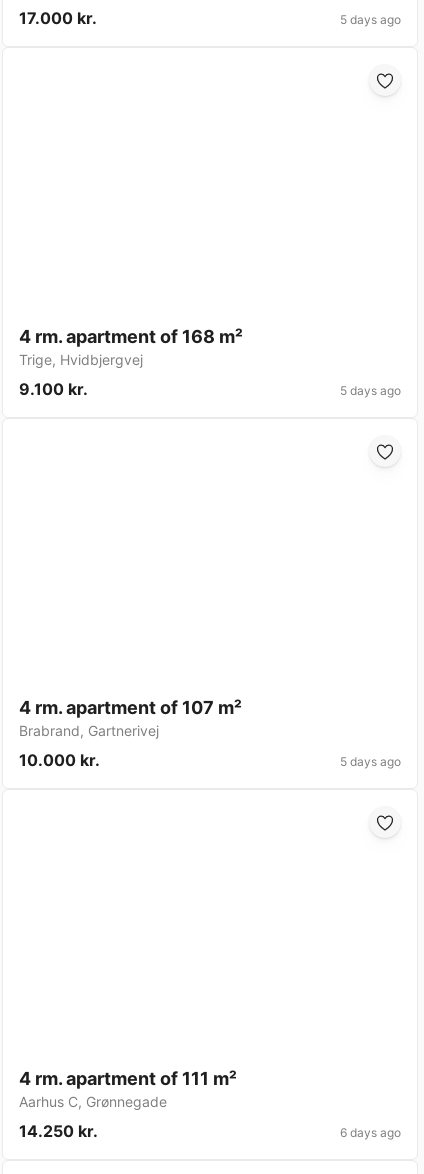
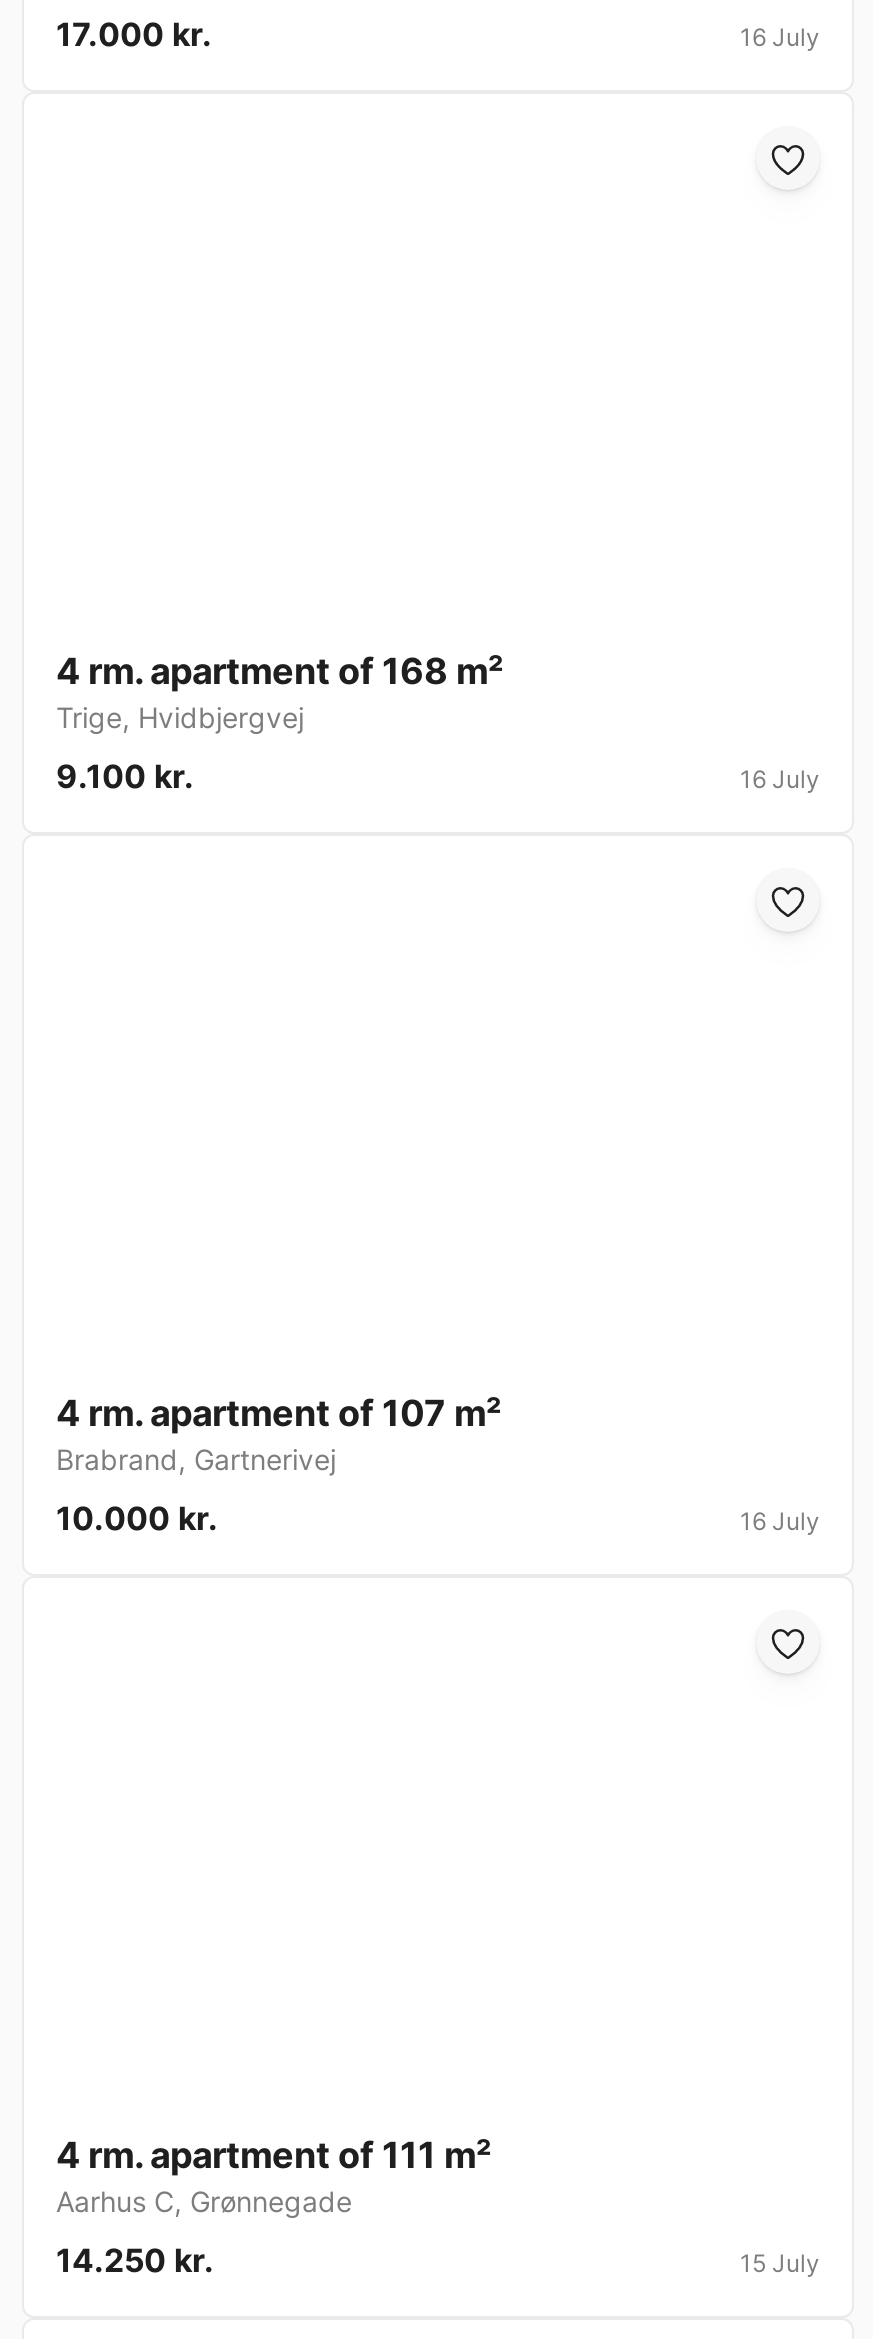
- 5 days ago
+ 16 July

- 5 days ago
+ 16 July

- 5 days ago
+ 16 July

- 6 days ago
+ 15 July
